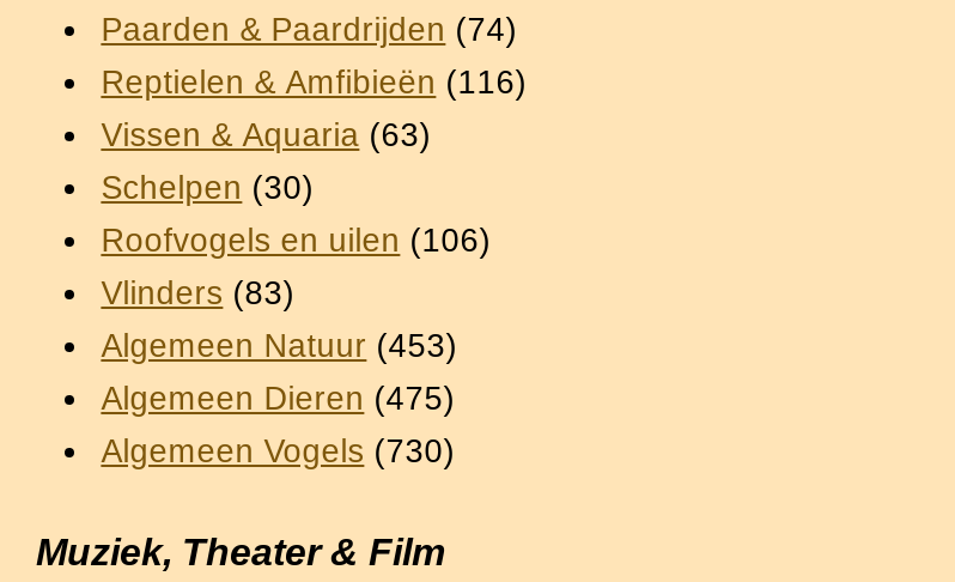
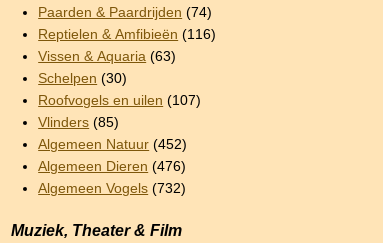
- Roofvogels en uilen (106)
+ Roofvogels en uilen (107)

- Vlinders (83)
+ Vlinders (85)

- Algemeen Natuur (453)
+ Algemeen Natuur (452)

- Algemeen Dieren (475)
+ Algemeen Dieren (476)

- Algemeen Vogels (730)
+ Algemeen Vogels (732)
